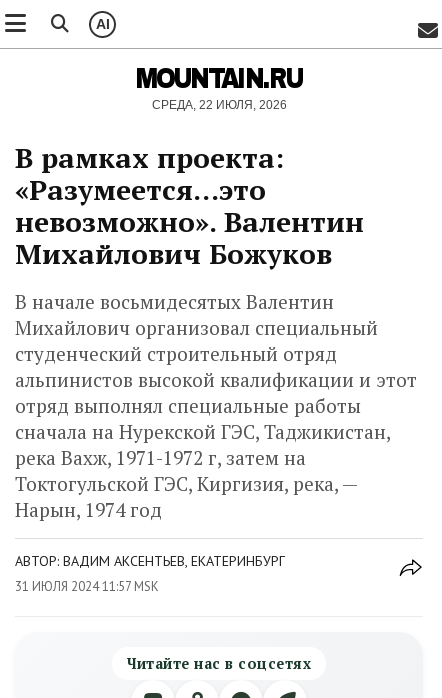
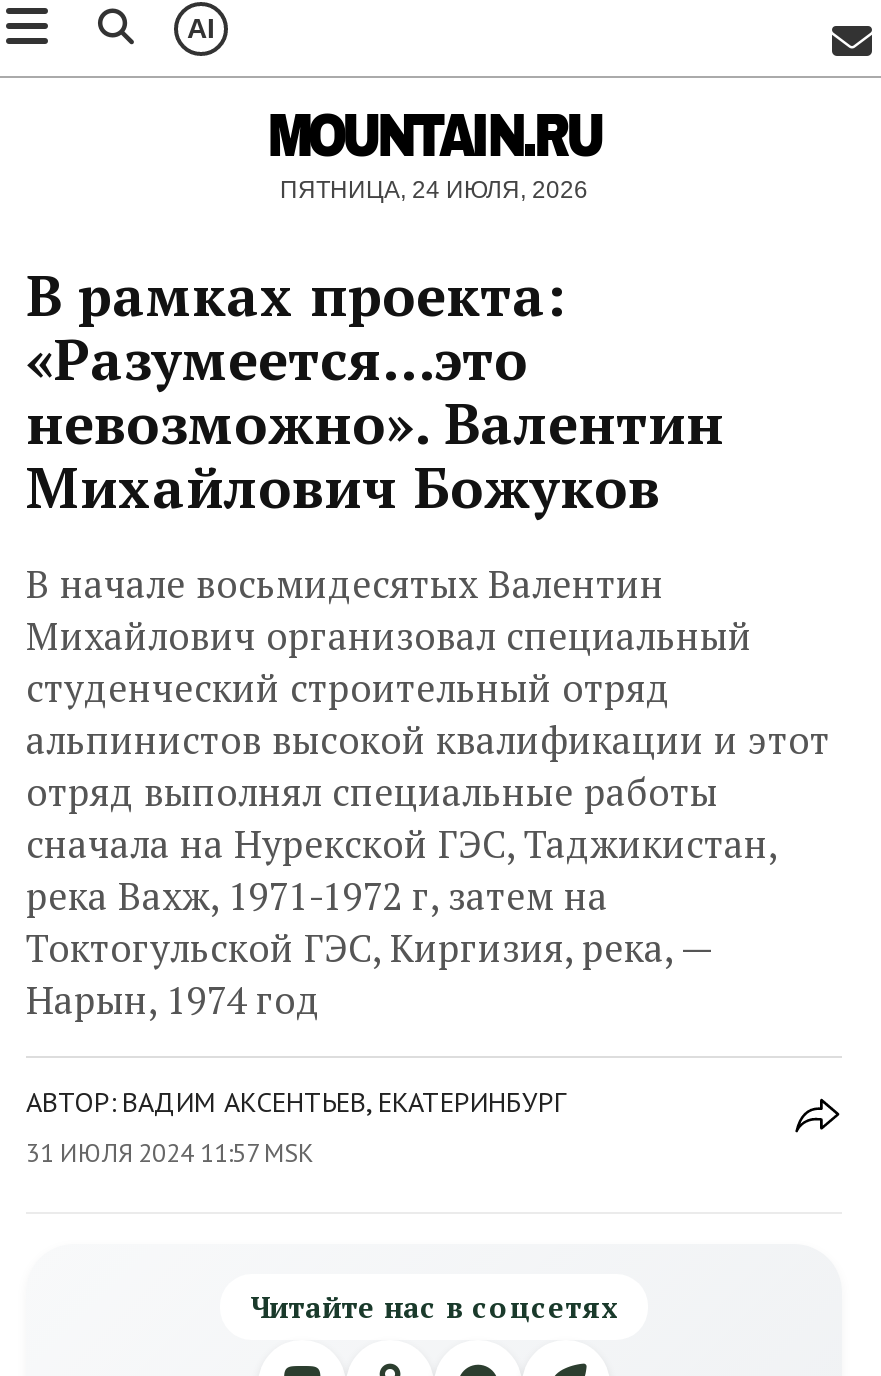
- СРЕДА, 22 ИЮЛЯ, 2026
+ ПЯТНИЦА, 24 ИЮЛЯ, 2026
